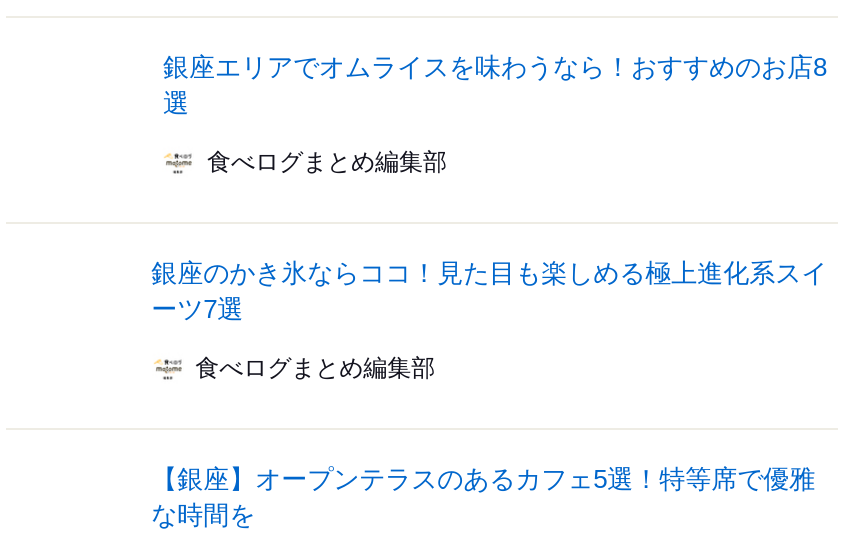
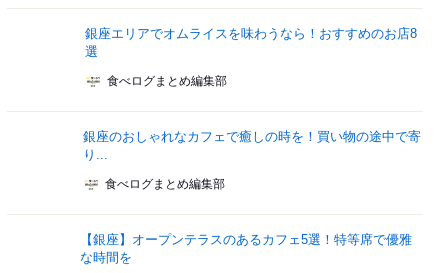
- 銀座のかき氷ならココ！見た目も楽しめる極上進化系スイ
- ーツ7選
+ 銀座のおしゃれなカフェで癒しの時を！買い物の途中で寄
+ り...
